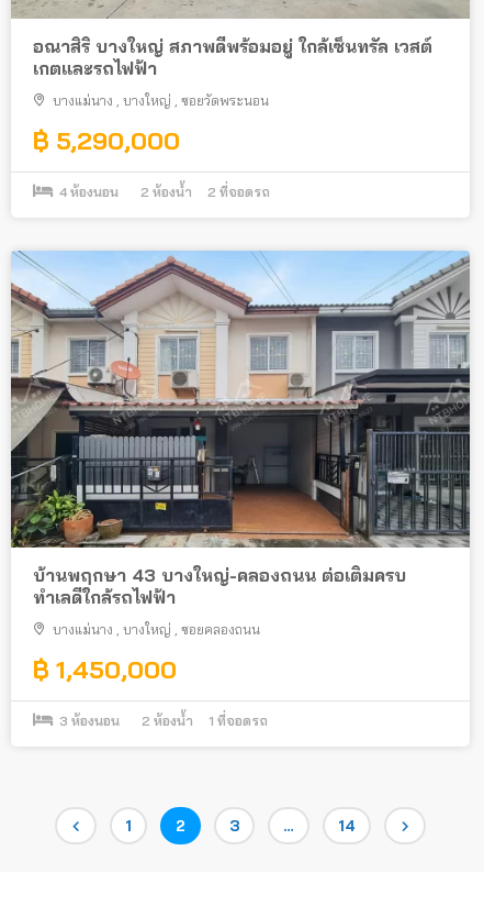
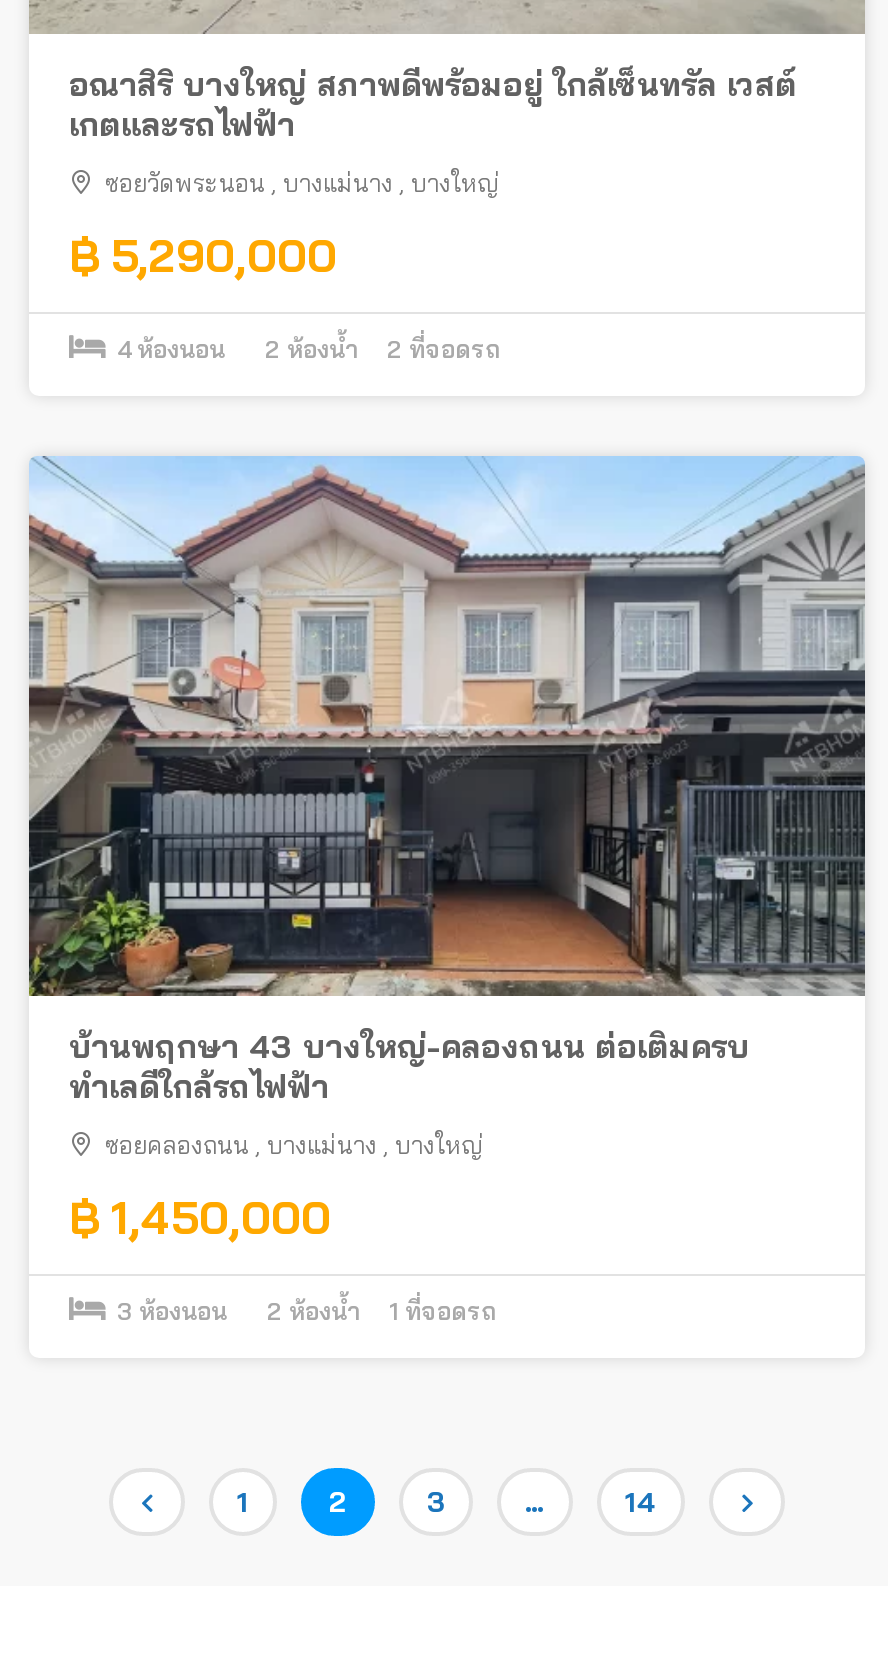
- บางแม่นาง , บางใหญ่ , ซอยวัดพระนอน
+ ซอยวัดพระนอน , บางแม่นาง , บางใหญ่

- บางแม่นาง , บางใหญ่ , ซอยคลองถนน
+ ซอยคลองถนน , บางแม่นาง , บางใหญ่
